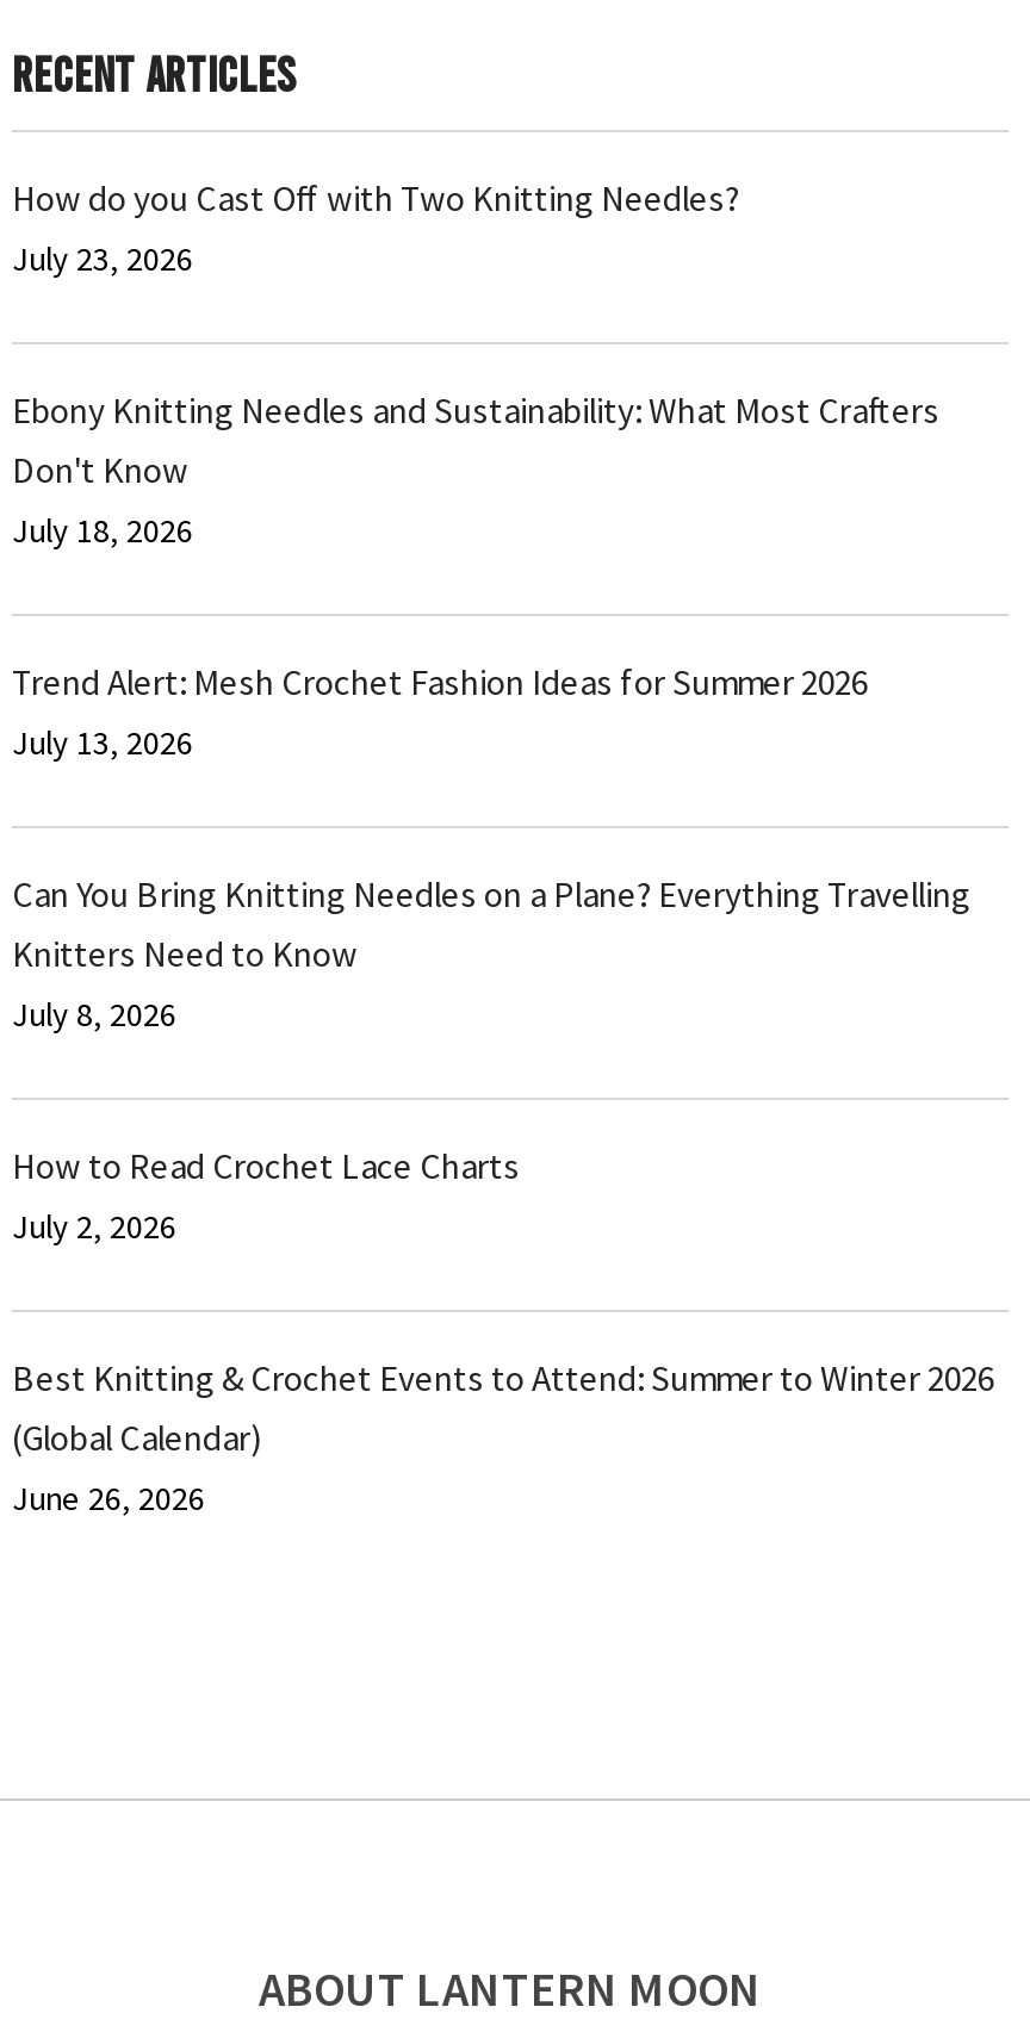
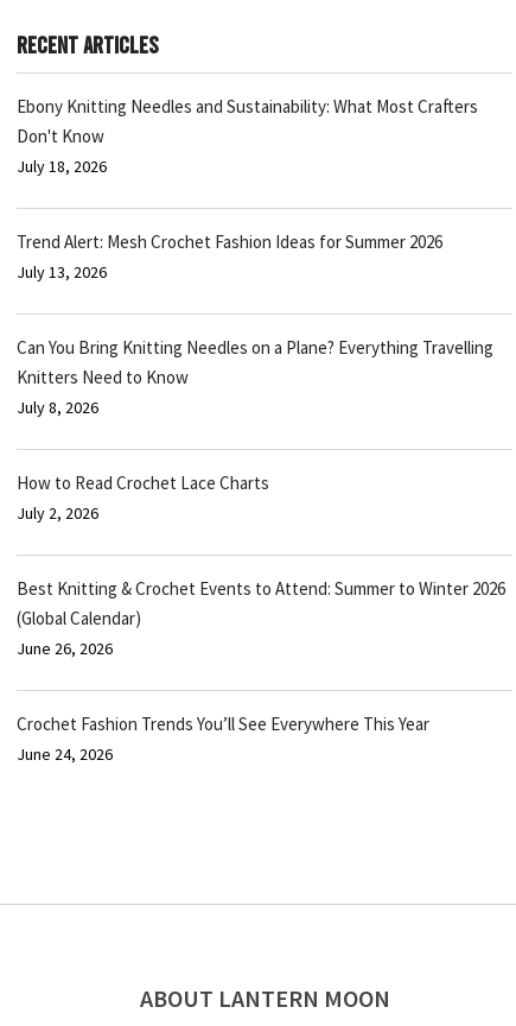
- How do you Cast Off with Two Knitting Needles?
- July 23, 2026

moved up: Ebony Knitting Needles and Sustainability: What Most Crafters | Don't Know | July 18, 2026 | ... | (Global Calendar) | June 26, 2026

+ Crochet Fashion Trends You’ll See Everywhere This Year
+ June 24, 2026
